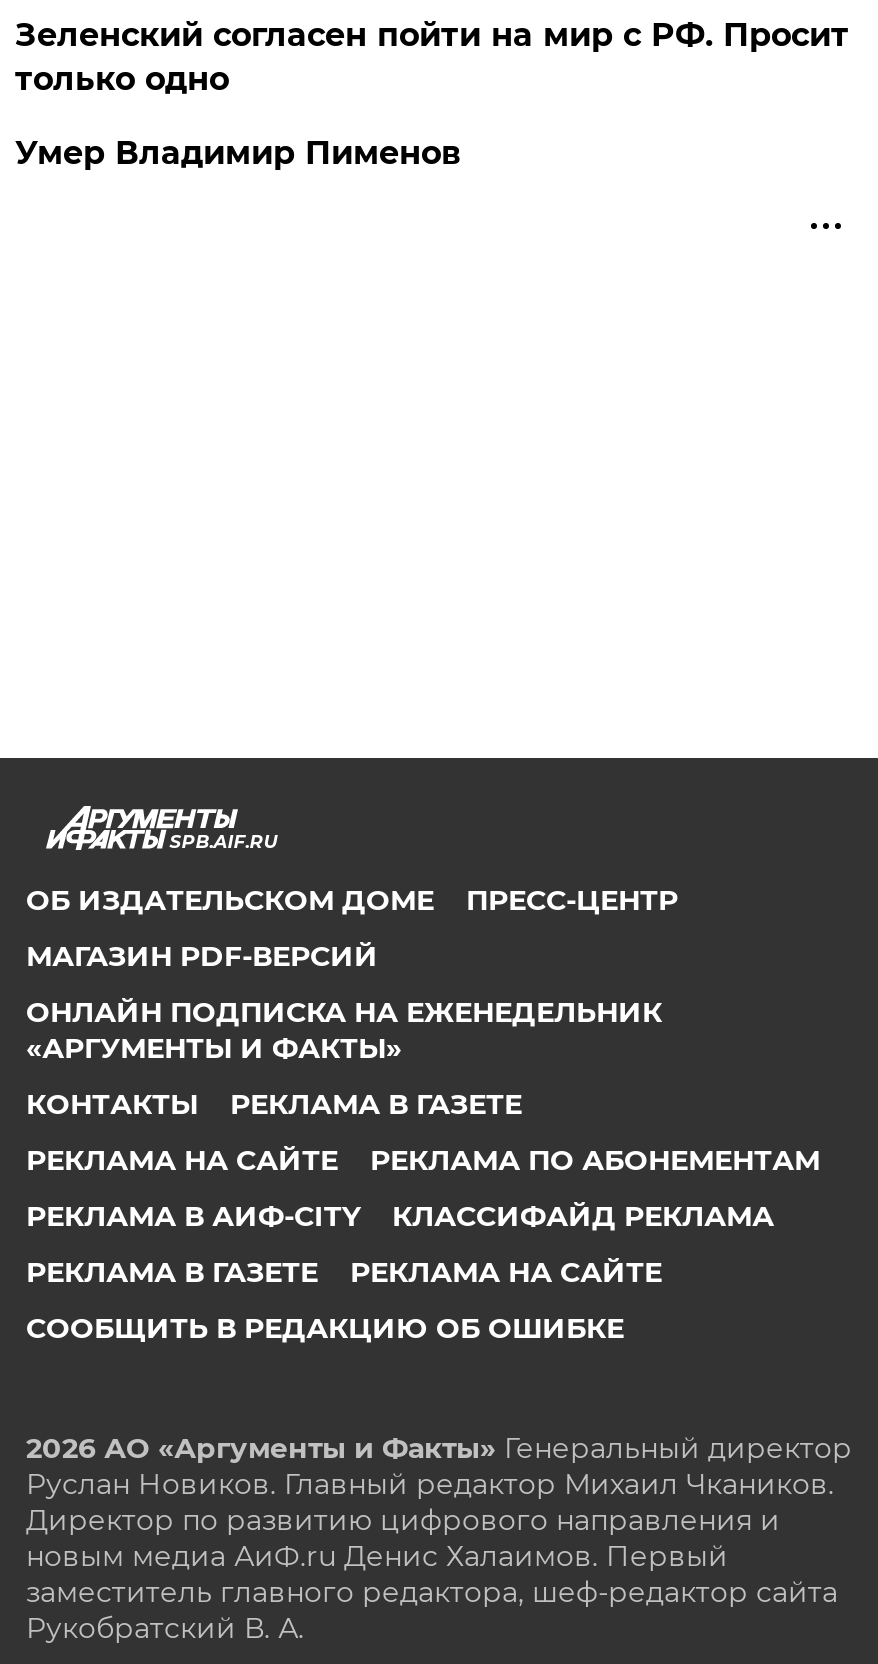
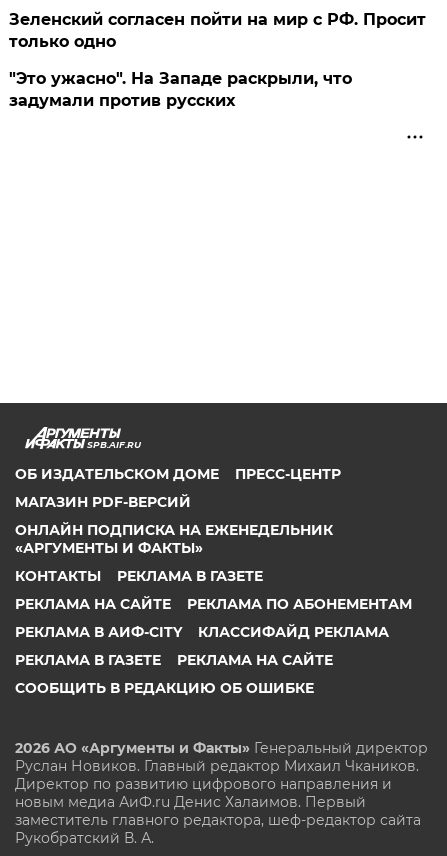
- Умер Владимир Пименов
+ "Это ужасно". На Западе раскрыли, что
+ задумали против русских
